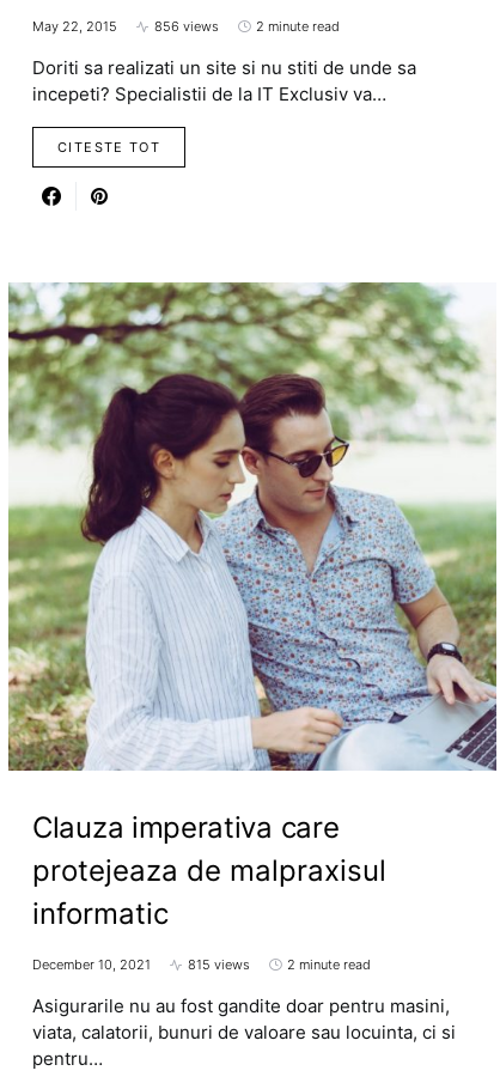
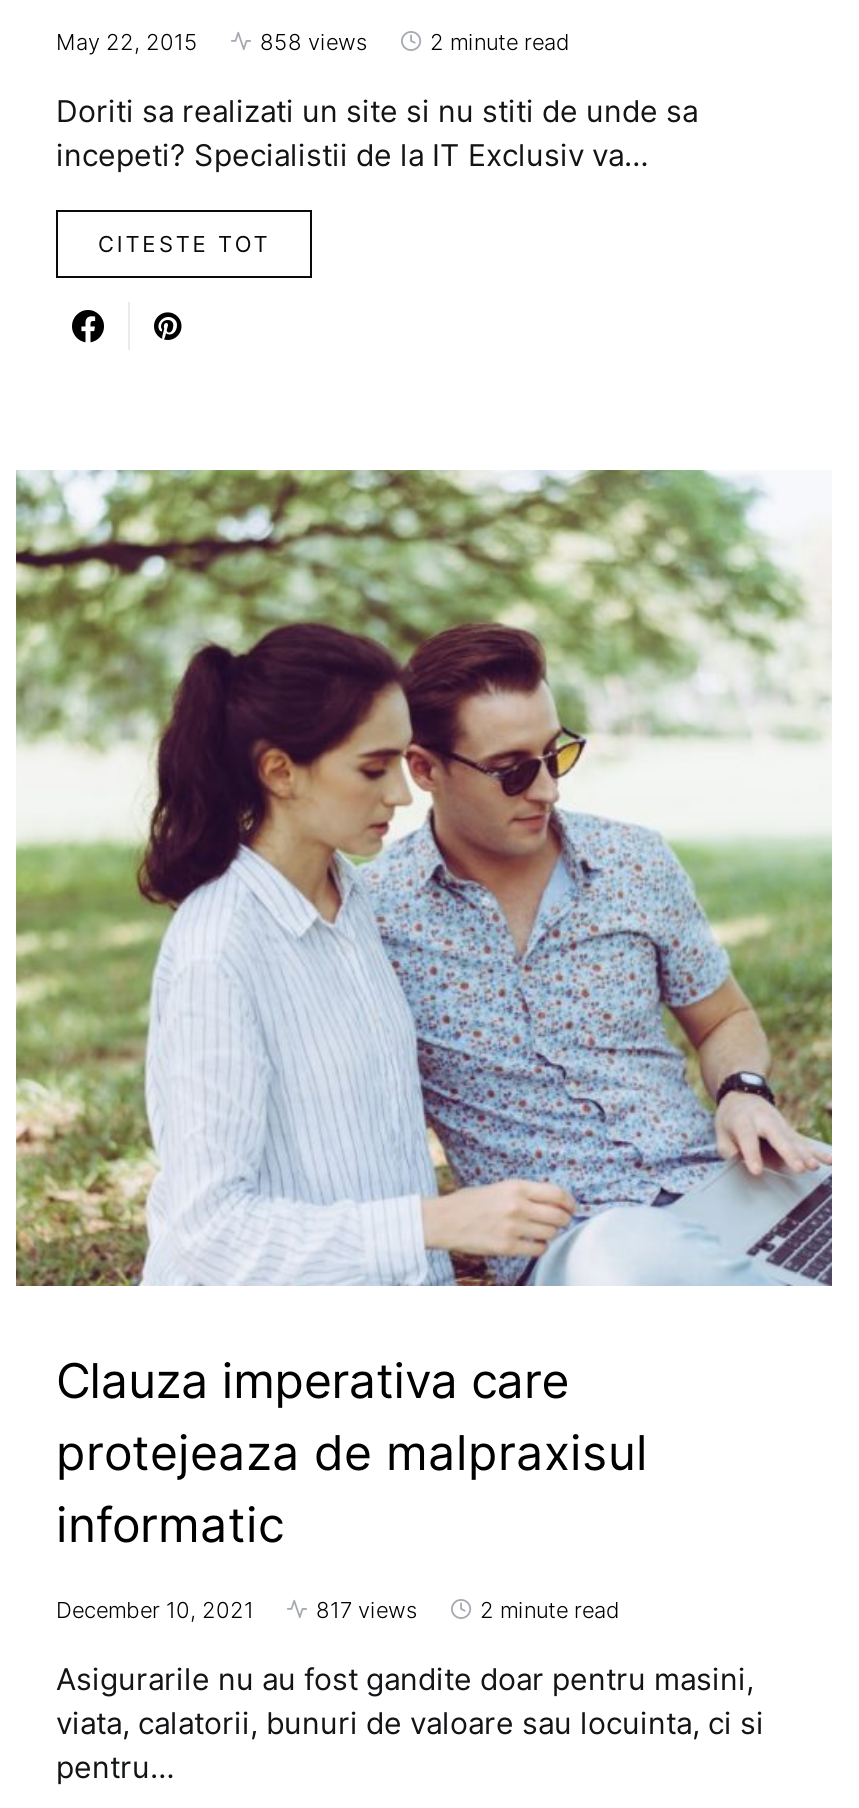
- 856 views
+ 858 views

- 815 views
+ 817 views
